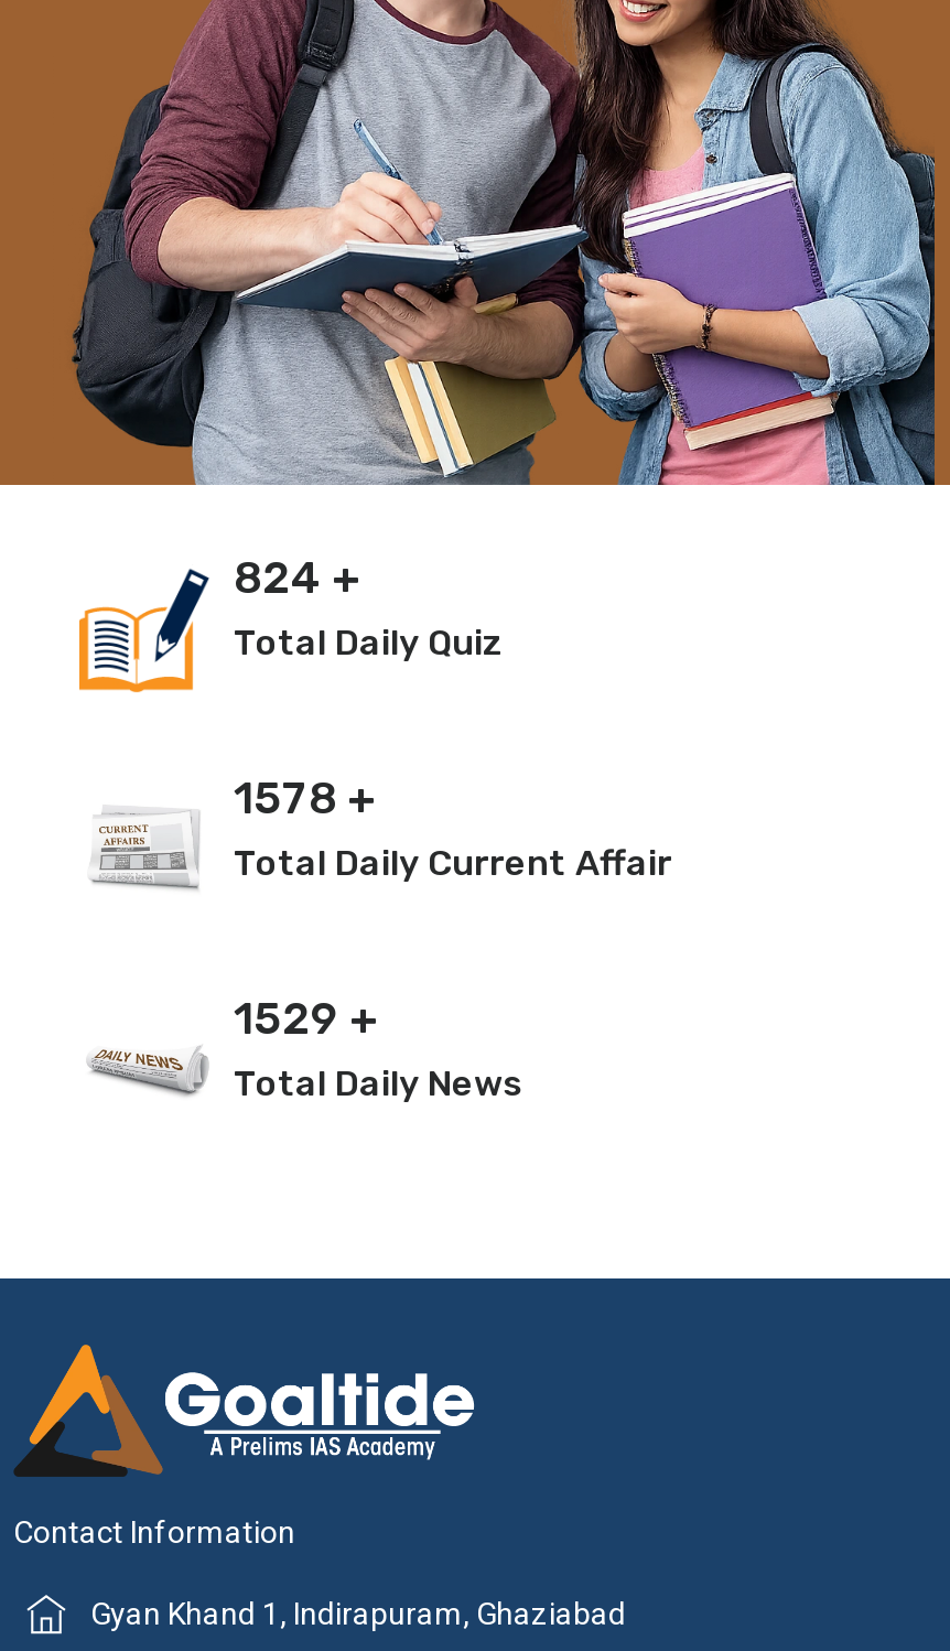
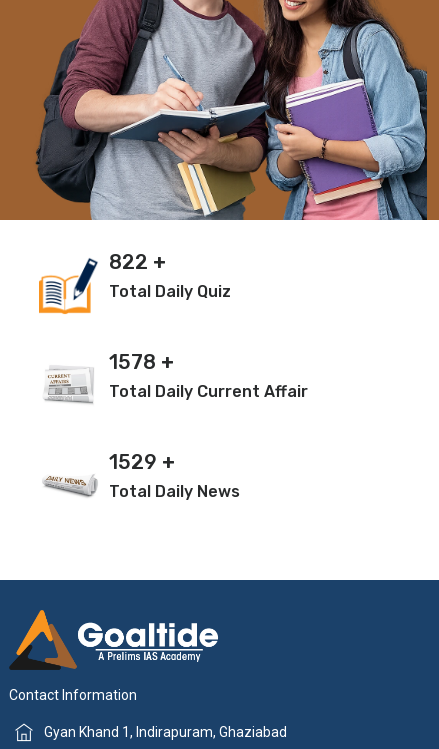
- 824 +
+ 822 +
